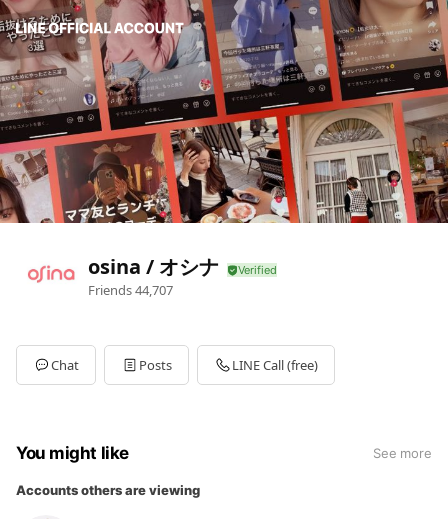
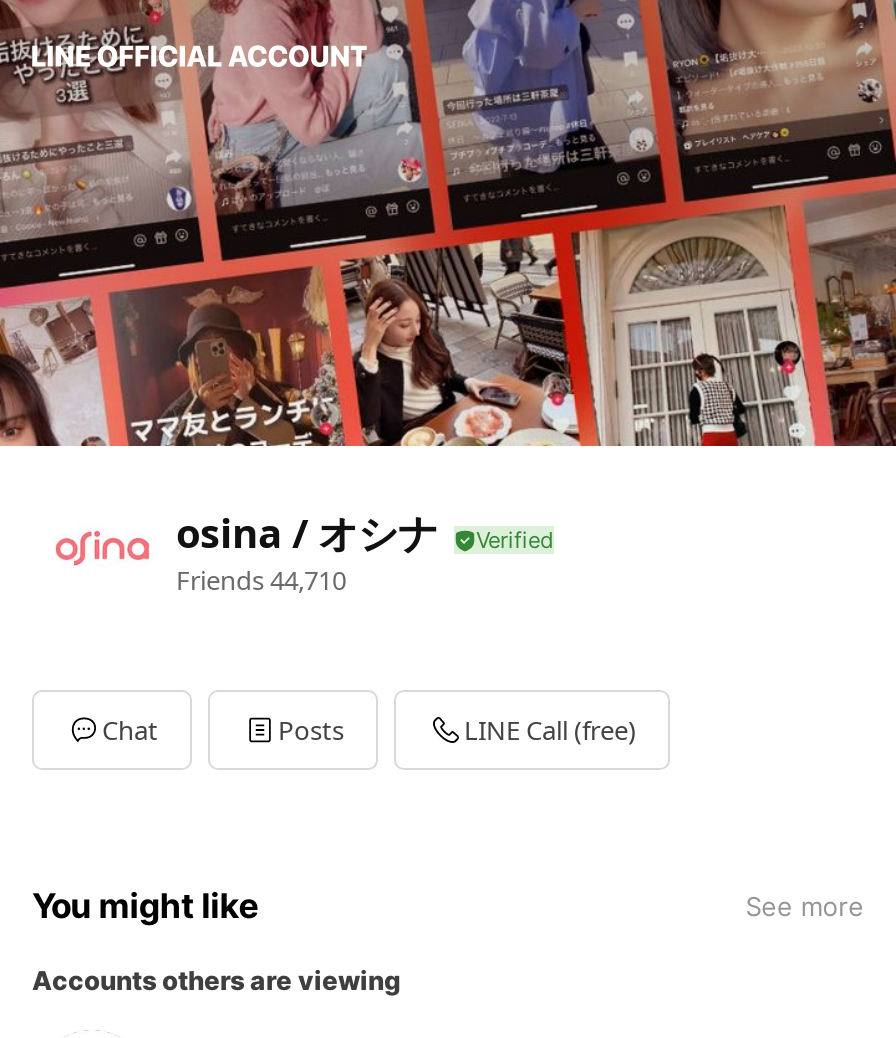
- Friends 44,707
+ Friends 44,710
